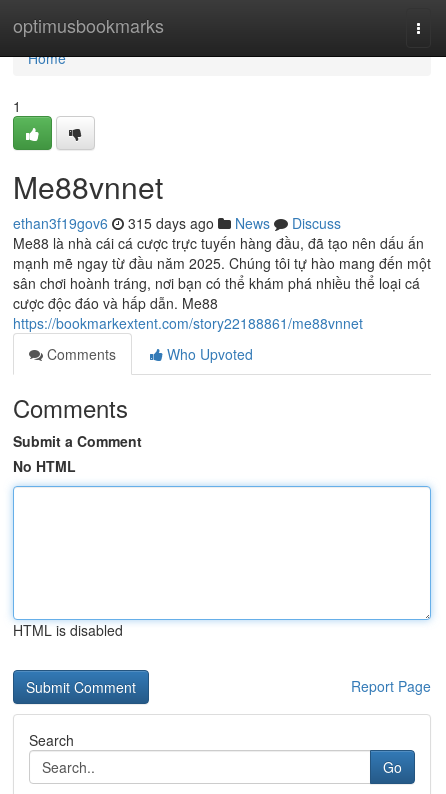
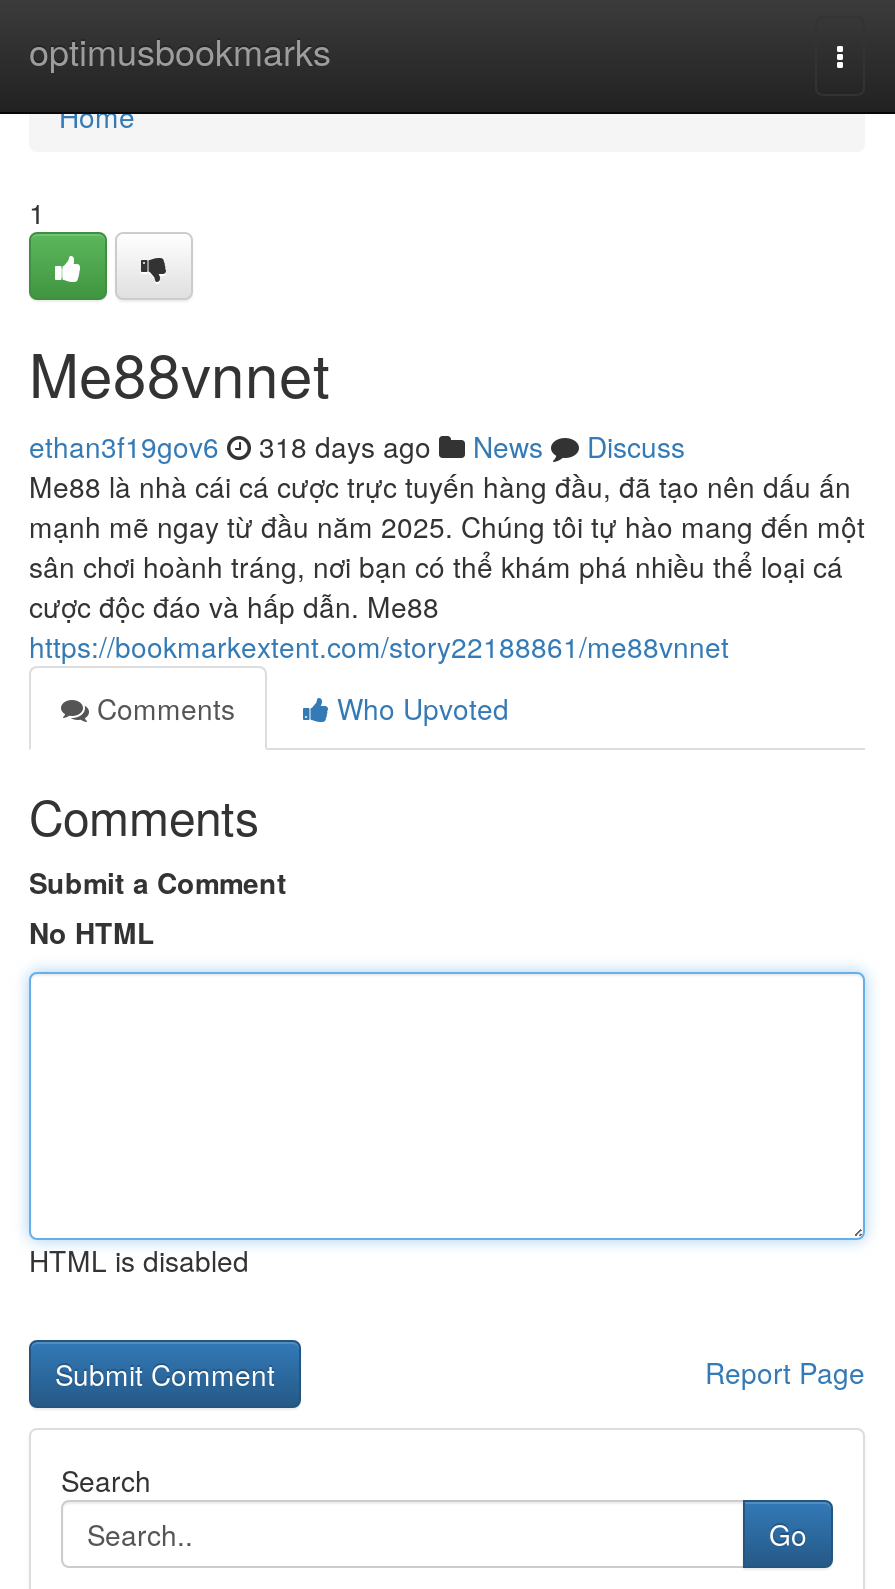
- ethan3f19gov6 315 days ago News Discuss
+ ethan3f19gov6 318 days ago News Discuss
